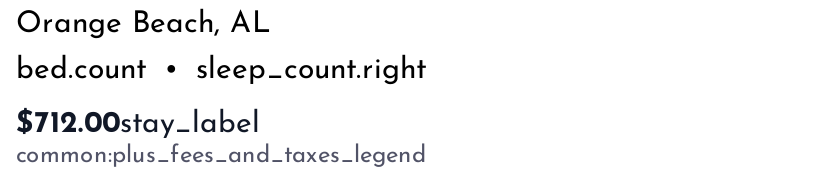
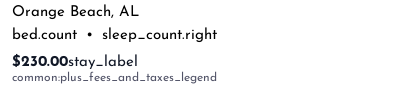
- $712.00stay_label
+ $230.00stay_label
